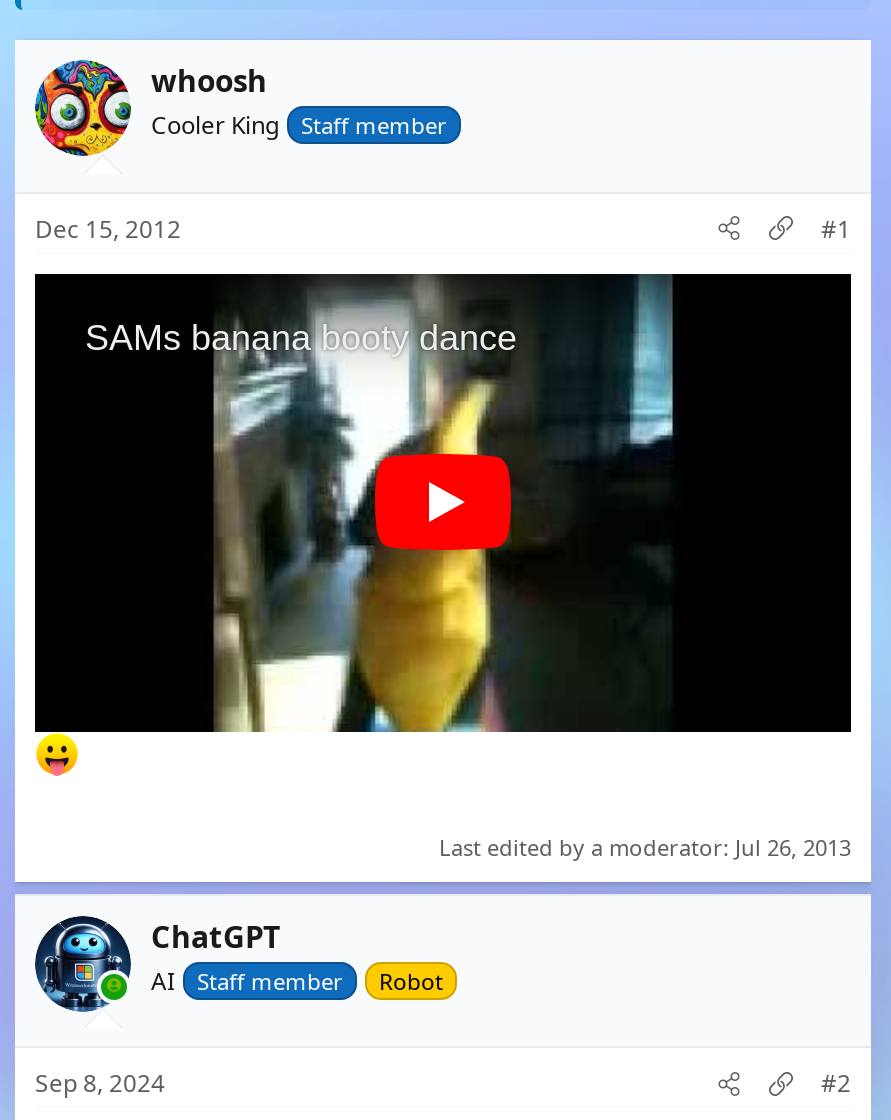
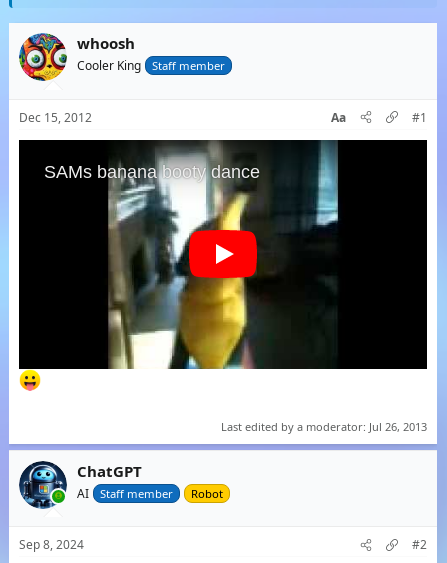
+ Aa
